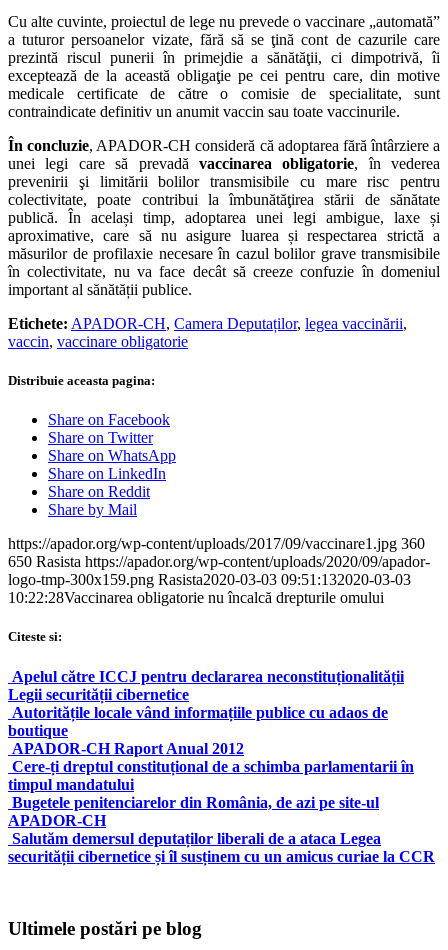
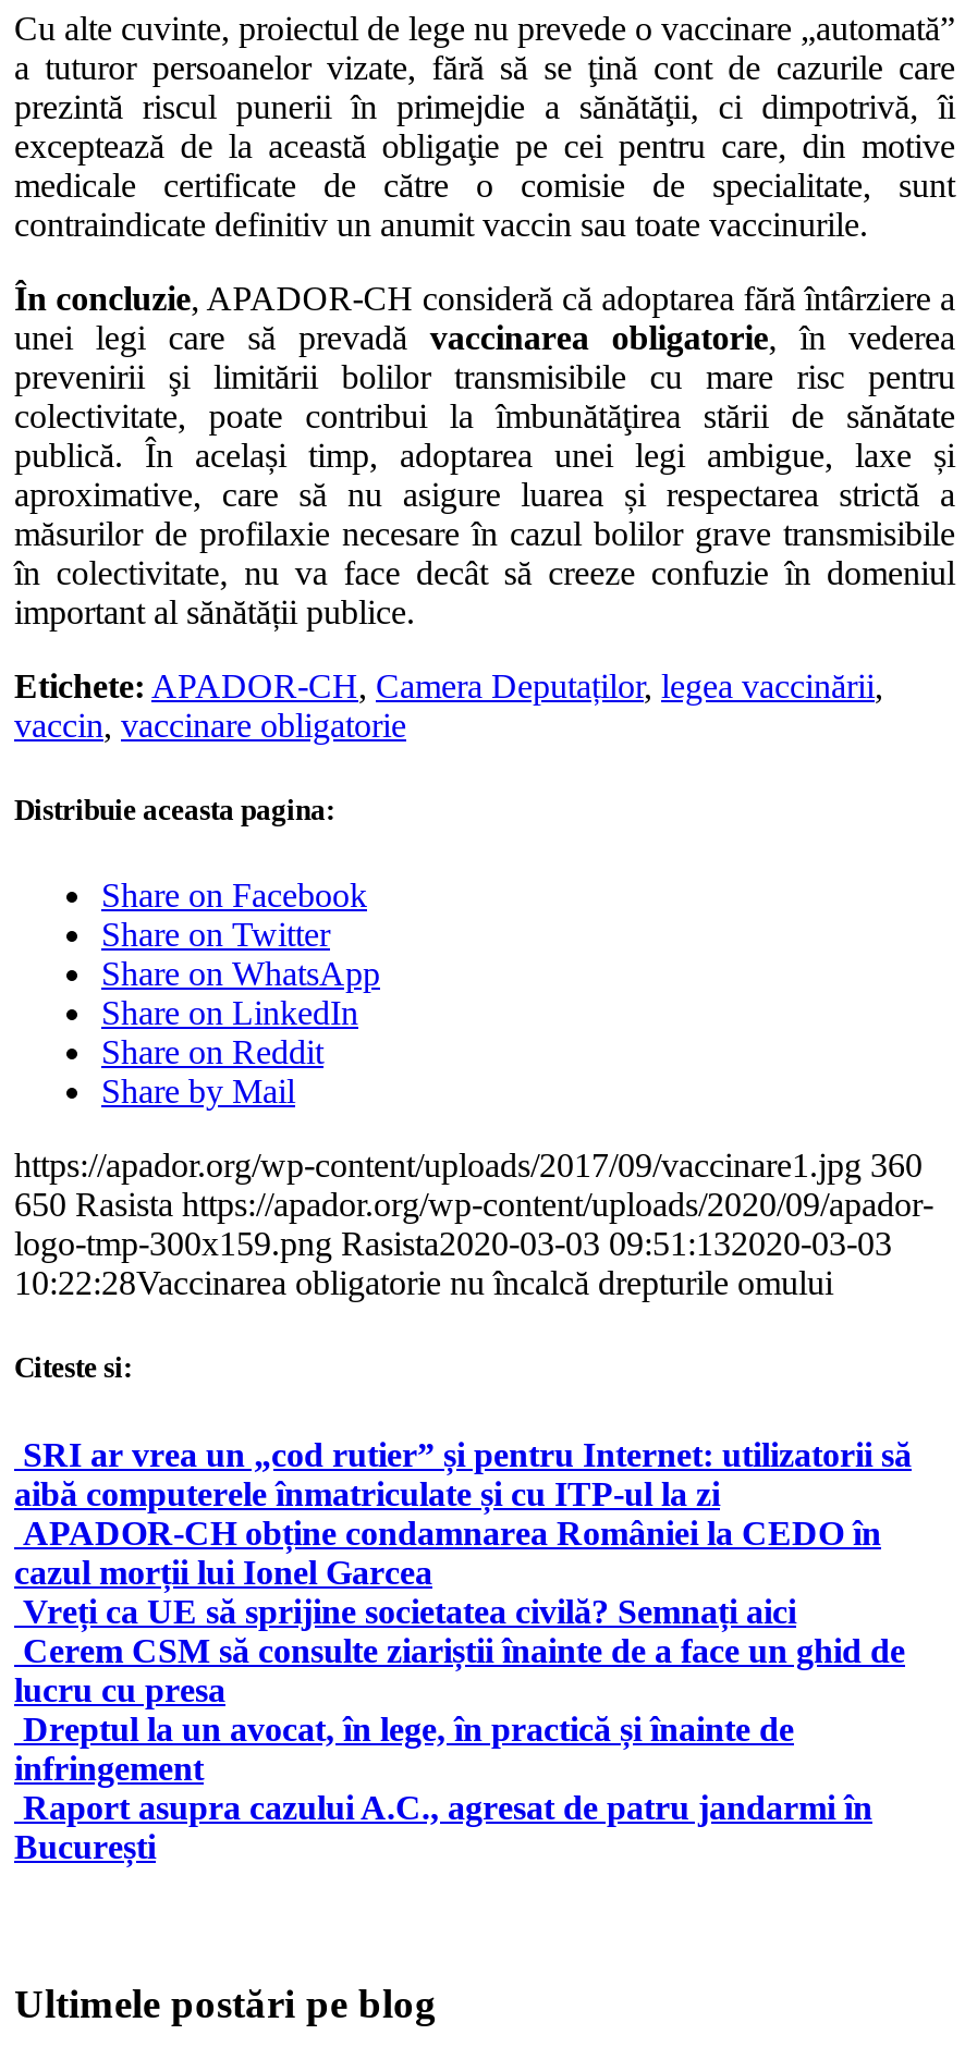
- Apelul către ICCJ pentru declararea neconstituționalității
- Legii securității cibernetice
- Autoritățile locale vând informațiile publice cu adaos de
- boutique
- APADOR-CH Raport Anual 2012
- Cere-ți dreptul constituțional de a schimba parlamentarii în
- timpul mandatului
- Bugetele penitenciarelor din România, de azi pe site-ul
- APADOR-CH
- Salutăm demersul deputaților liberali de a ataca Legea
- securității cibernetice și îl susținem cu un amicus curiae la CCR
+ SRI ar vrea un „cod rutier” și pentru Internet: utilizatorii să
+ aibă computerele înmatriculate și cu ITP-ul la zi
+ APADOR-CH obține condamnarea României la CEDO în
+ cazul morții lui Ionel Garcea
+ Vreți ca UE să sprijine societatea civilă? Semnați aici
+ Cerem CSM să consulte ziariștii înainte de a face un ghid de
+ lucru cu presa
+ Dreptul la un avocat, în lege, în practică și înainte de
+ infringement
+ Raport asupra cazului A.C., agresat de patru jandarmi în
+ București
